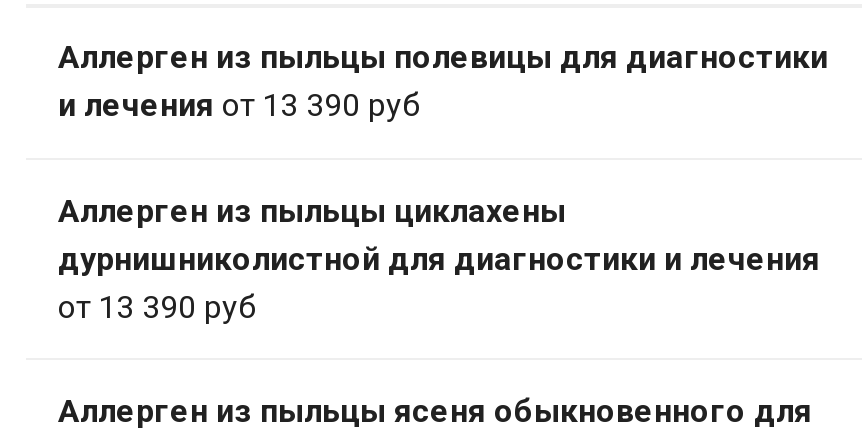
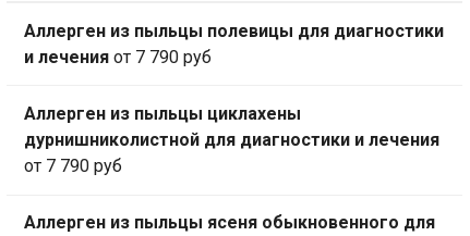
- и лечения от 13 390 руб
+ и лечения от 7 790 руб

- от 13 390 руб
+ от 7 790 руб
